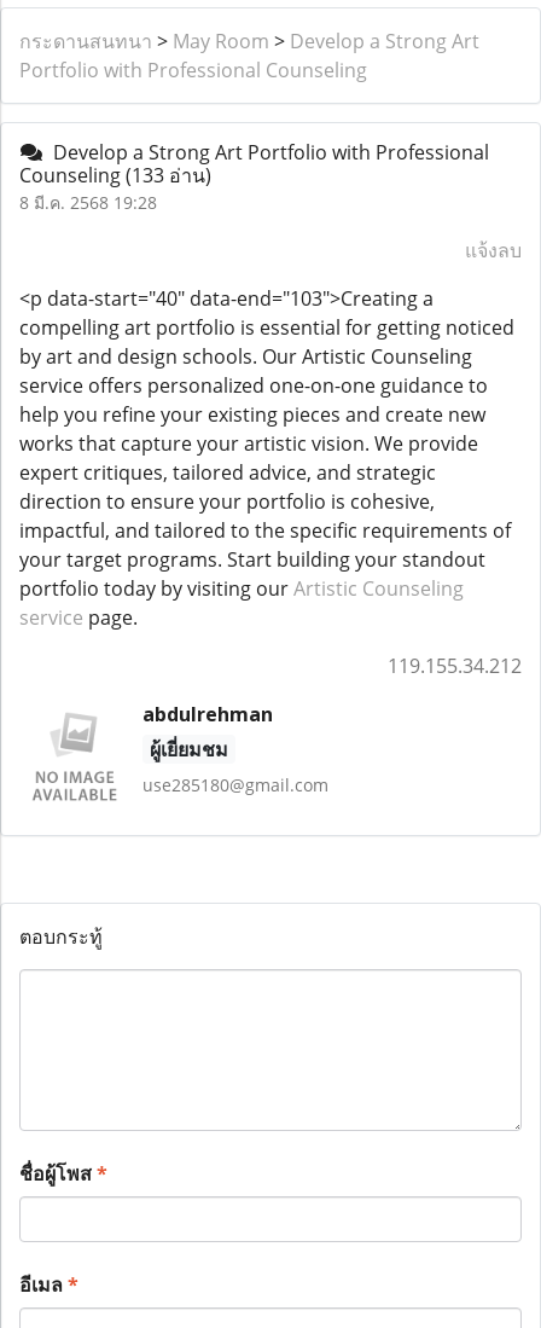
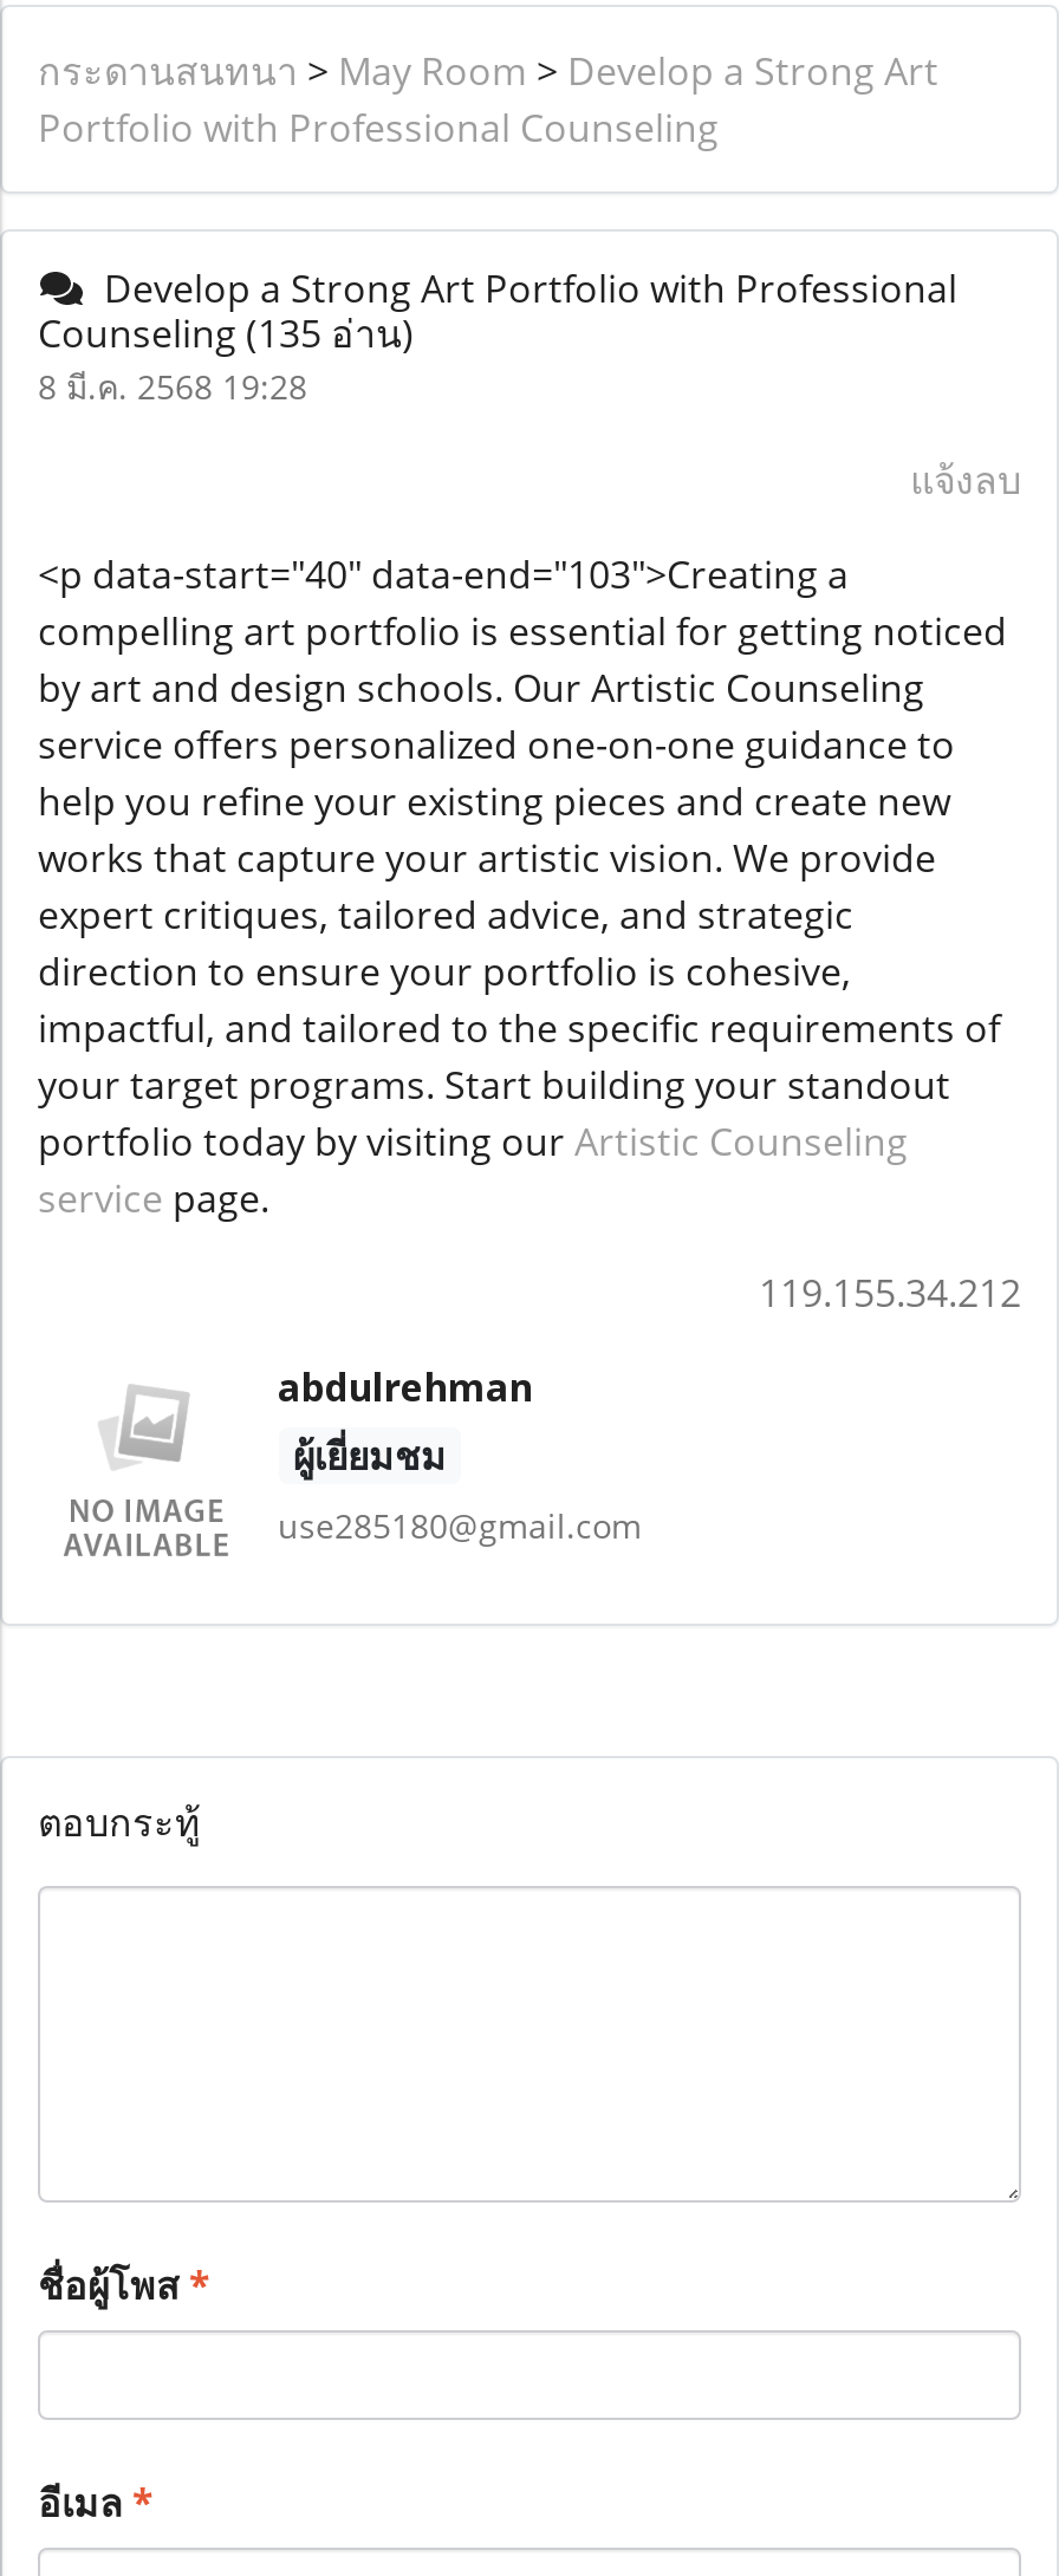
- Counseling (133 อ่าน)
+ Counseling (135 อ่าน)
